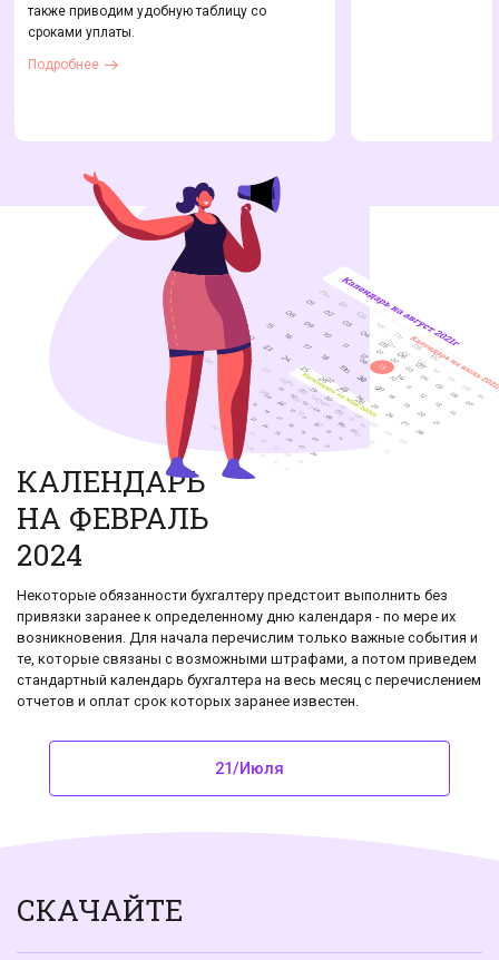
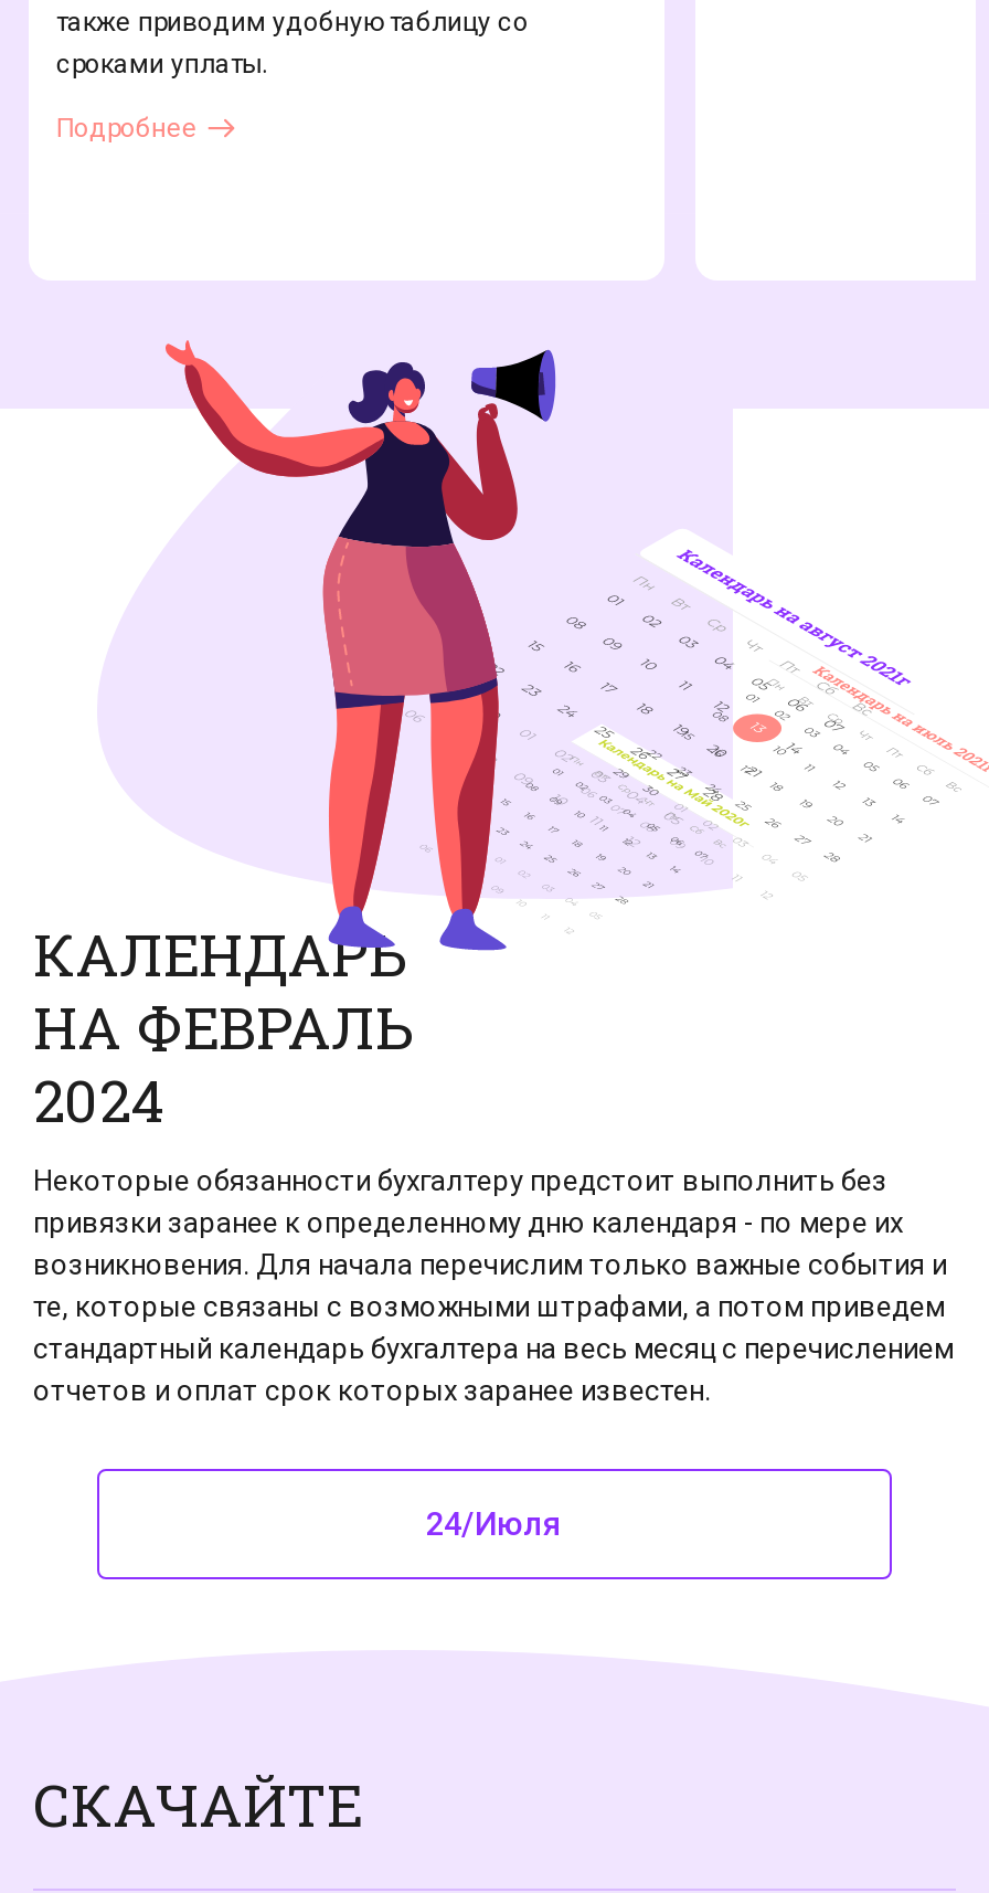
- 21/Июля
+ 24/Июля
